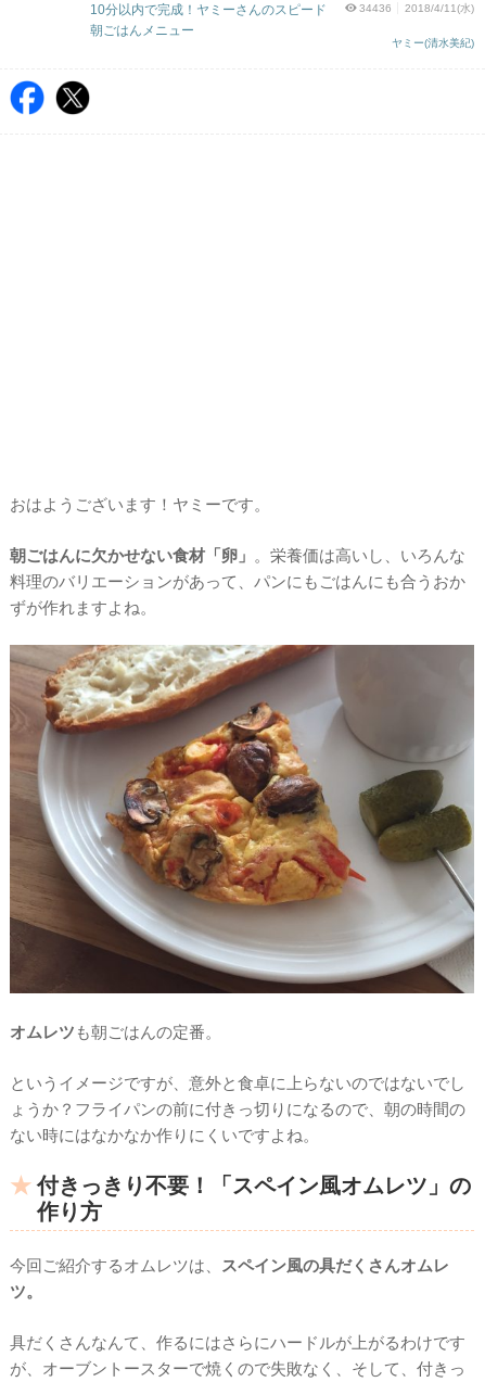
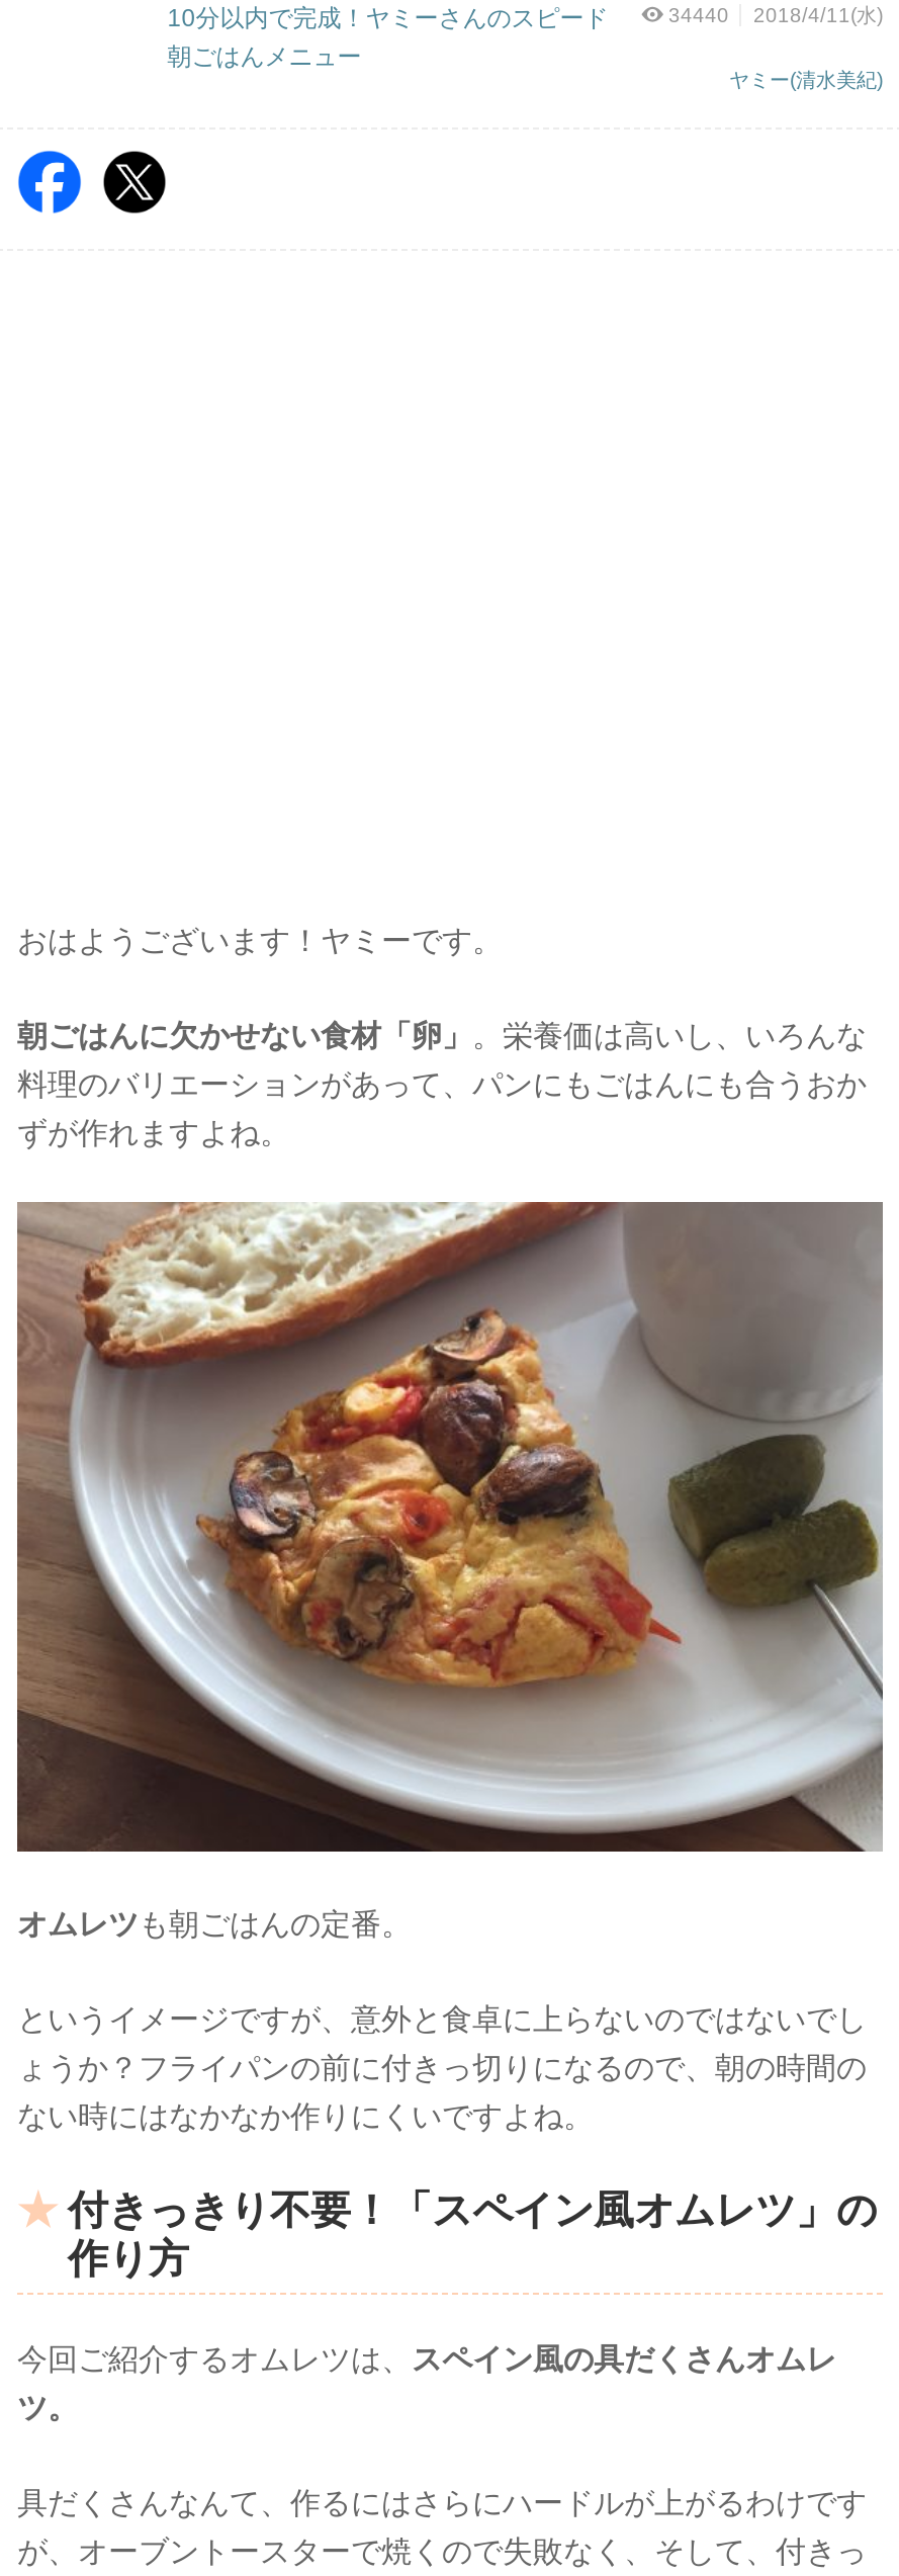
- 34436 2018/4/11(水)
+ 34440 2018/4/11(水)
